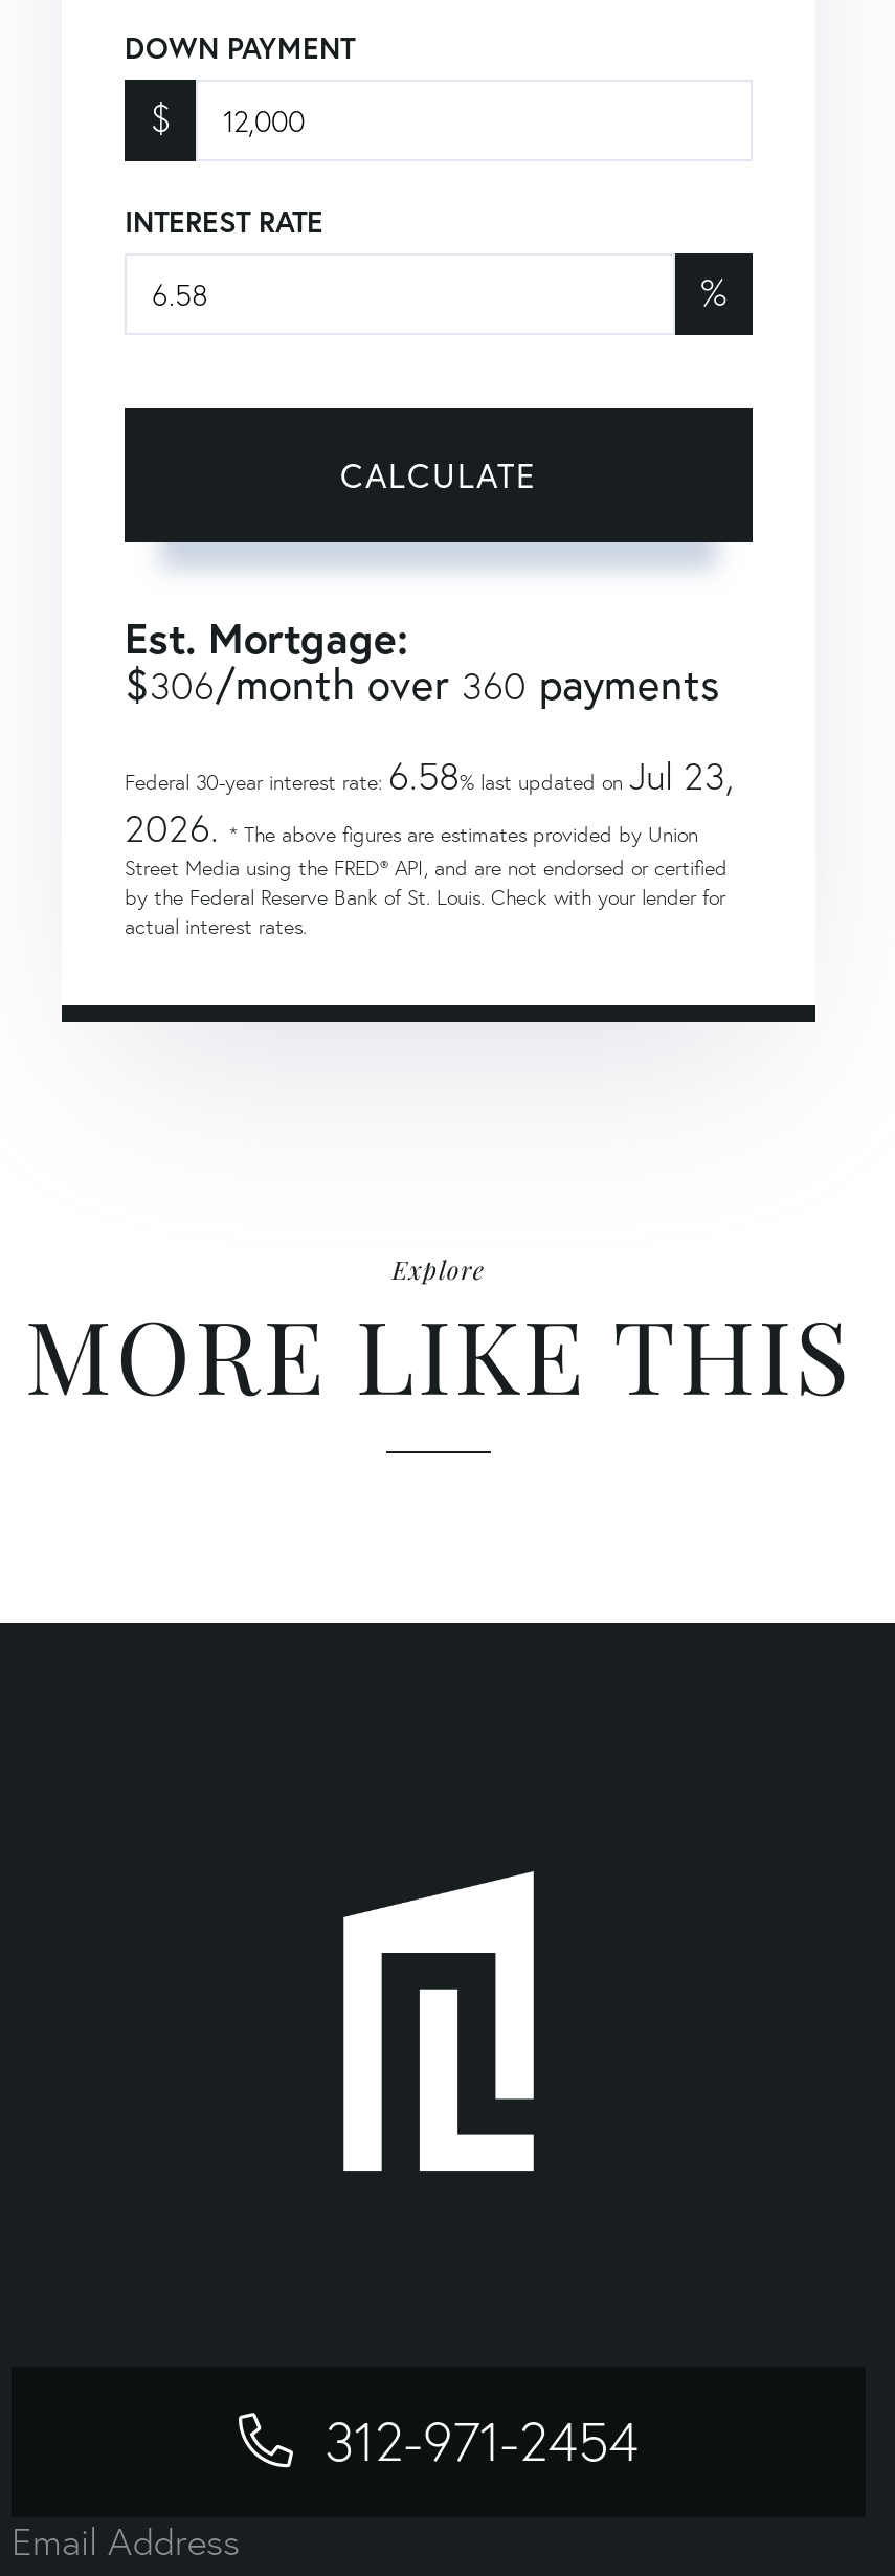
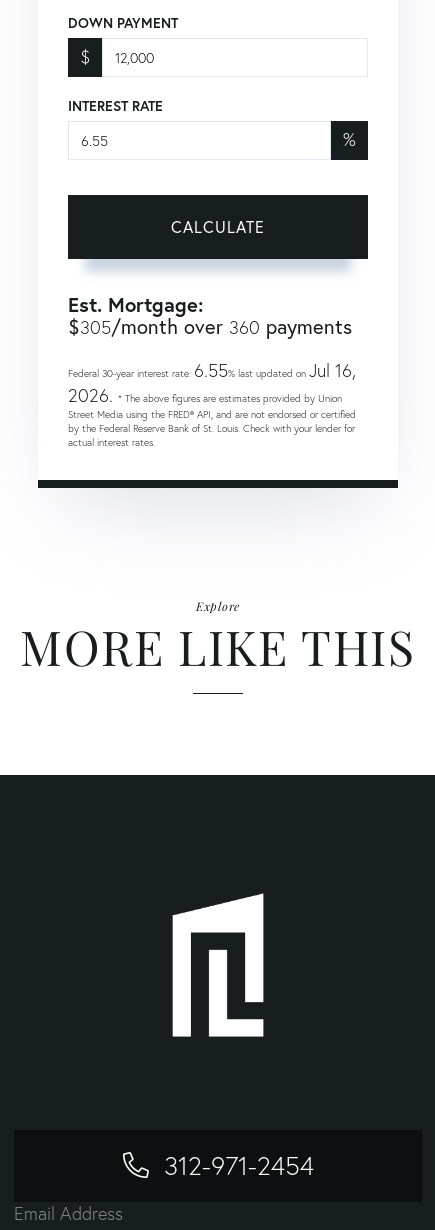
- $306/month over 360 payments
+ $305/month over 360 payments

- Federal 30-year interest rate: 6.58% last updated on Jul 23,
+ Federal 30-year interest rate: 6.55% last updated on Jul 16,
